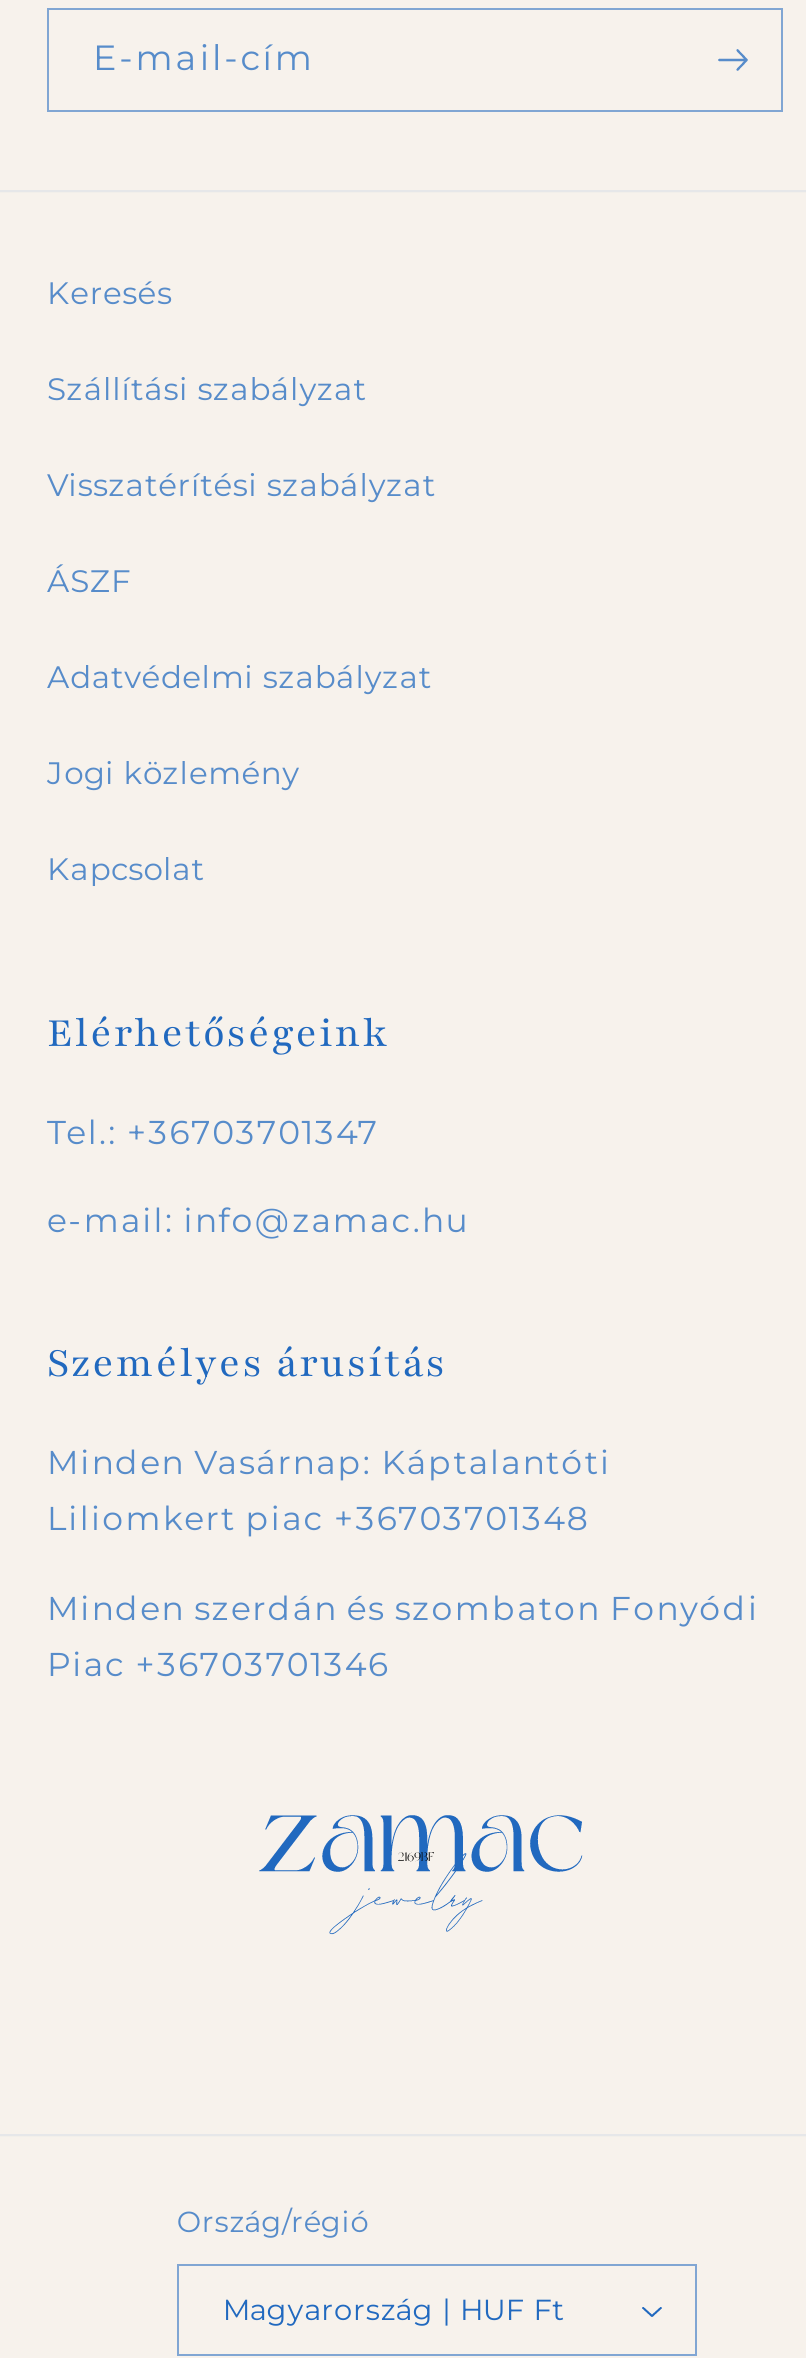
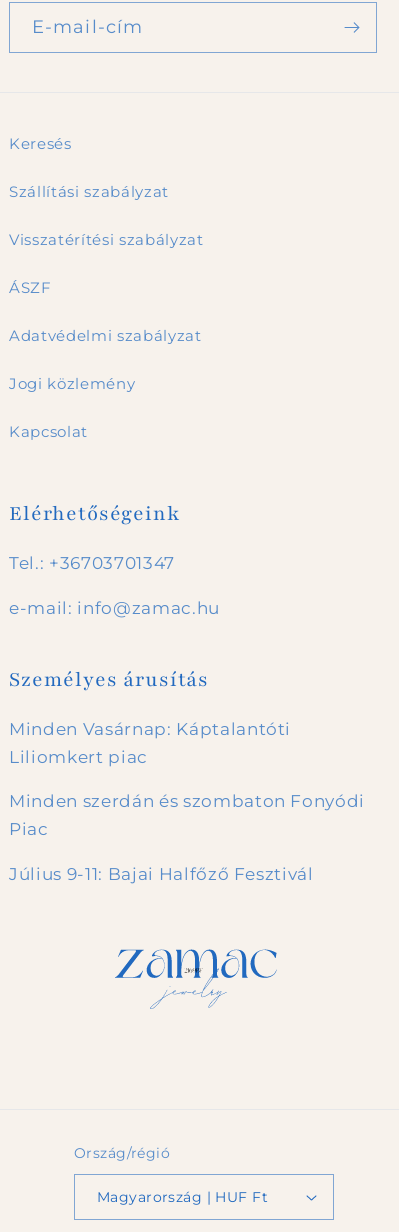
- Liliomkert piac +36703701348
+ Liliomkert piac

- Piac +36703701346
+ Piac
+ Július 9-11: Bajai Halfőző Fesztivál
